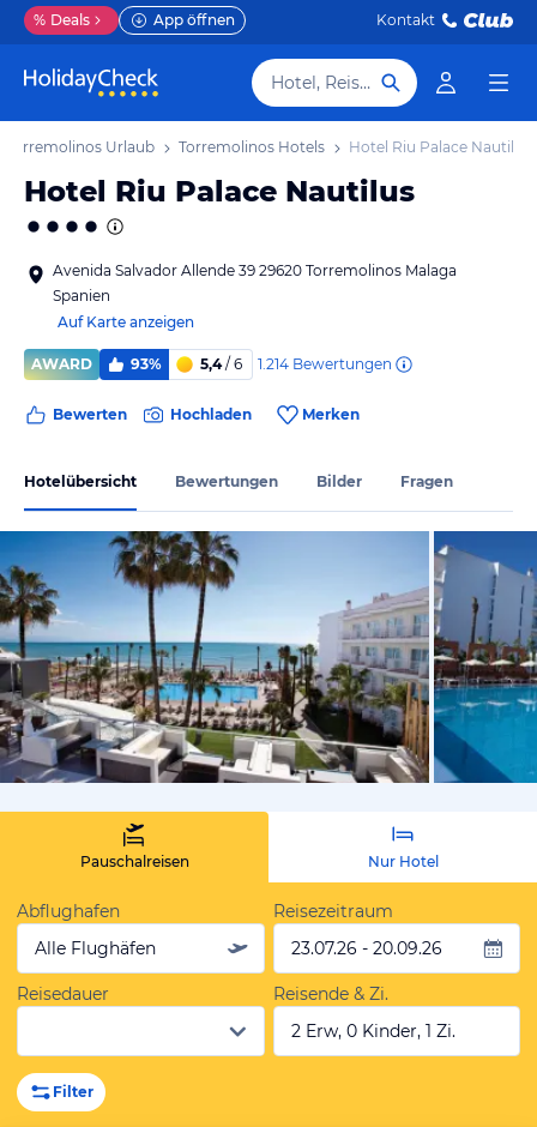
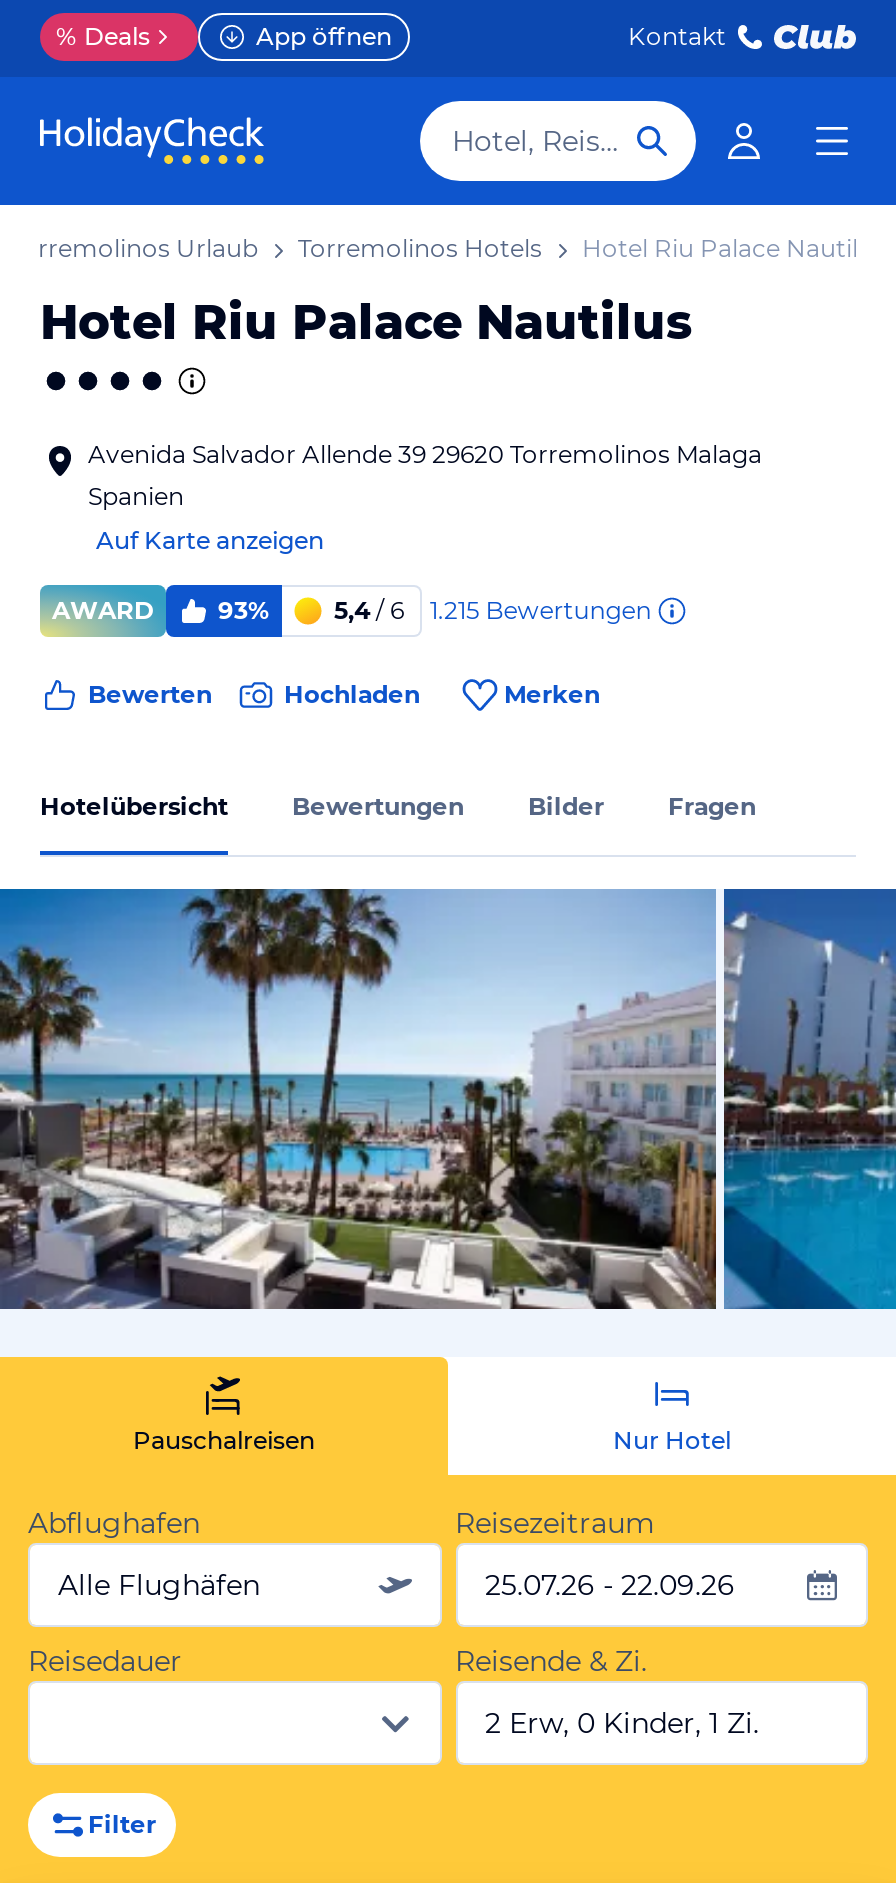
- 5,4 / 6 1.214 Bewertungen
+ 5,4 / 6 1.215 Bewertungen

- 23.07.26 - 20.09.26
+ 25.07.26 - 22.09.26
